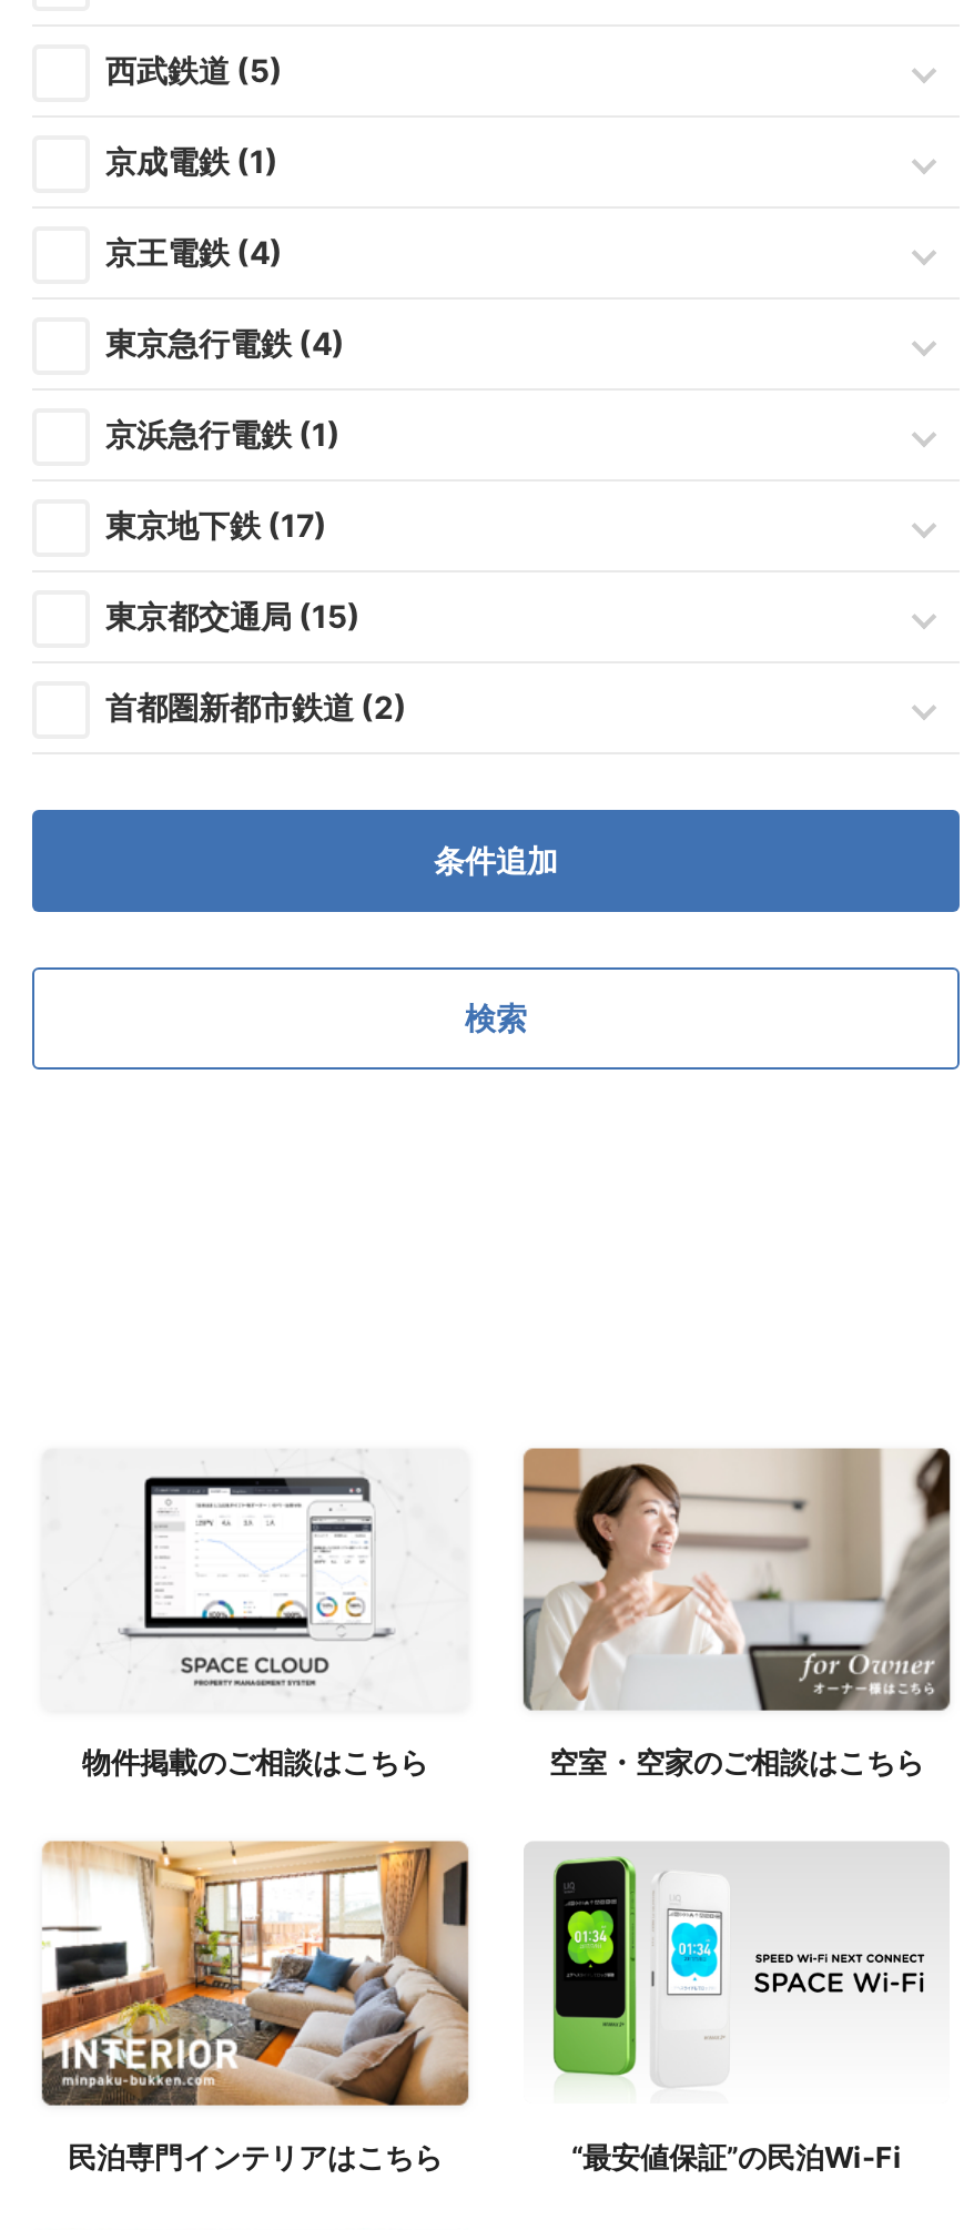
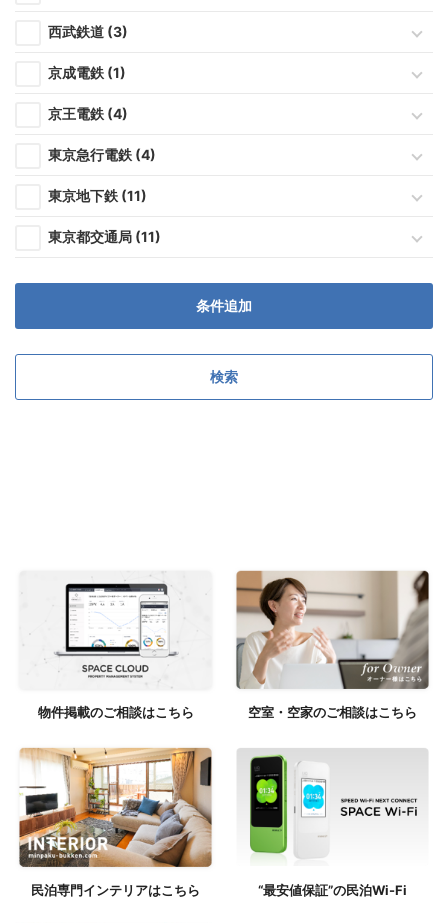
- 西武鉄道 (5)
+ 西武鉄道 (3)

- 京浜急行電鉄 (1)
- 東京地下鉄 (17)
- 東京都交通局 (15)
- 首都圏新都市鉄道 (2)
+ 東京地下鉄 (11)
+ 東京都交通局 (11)
